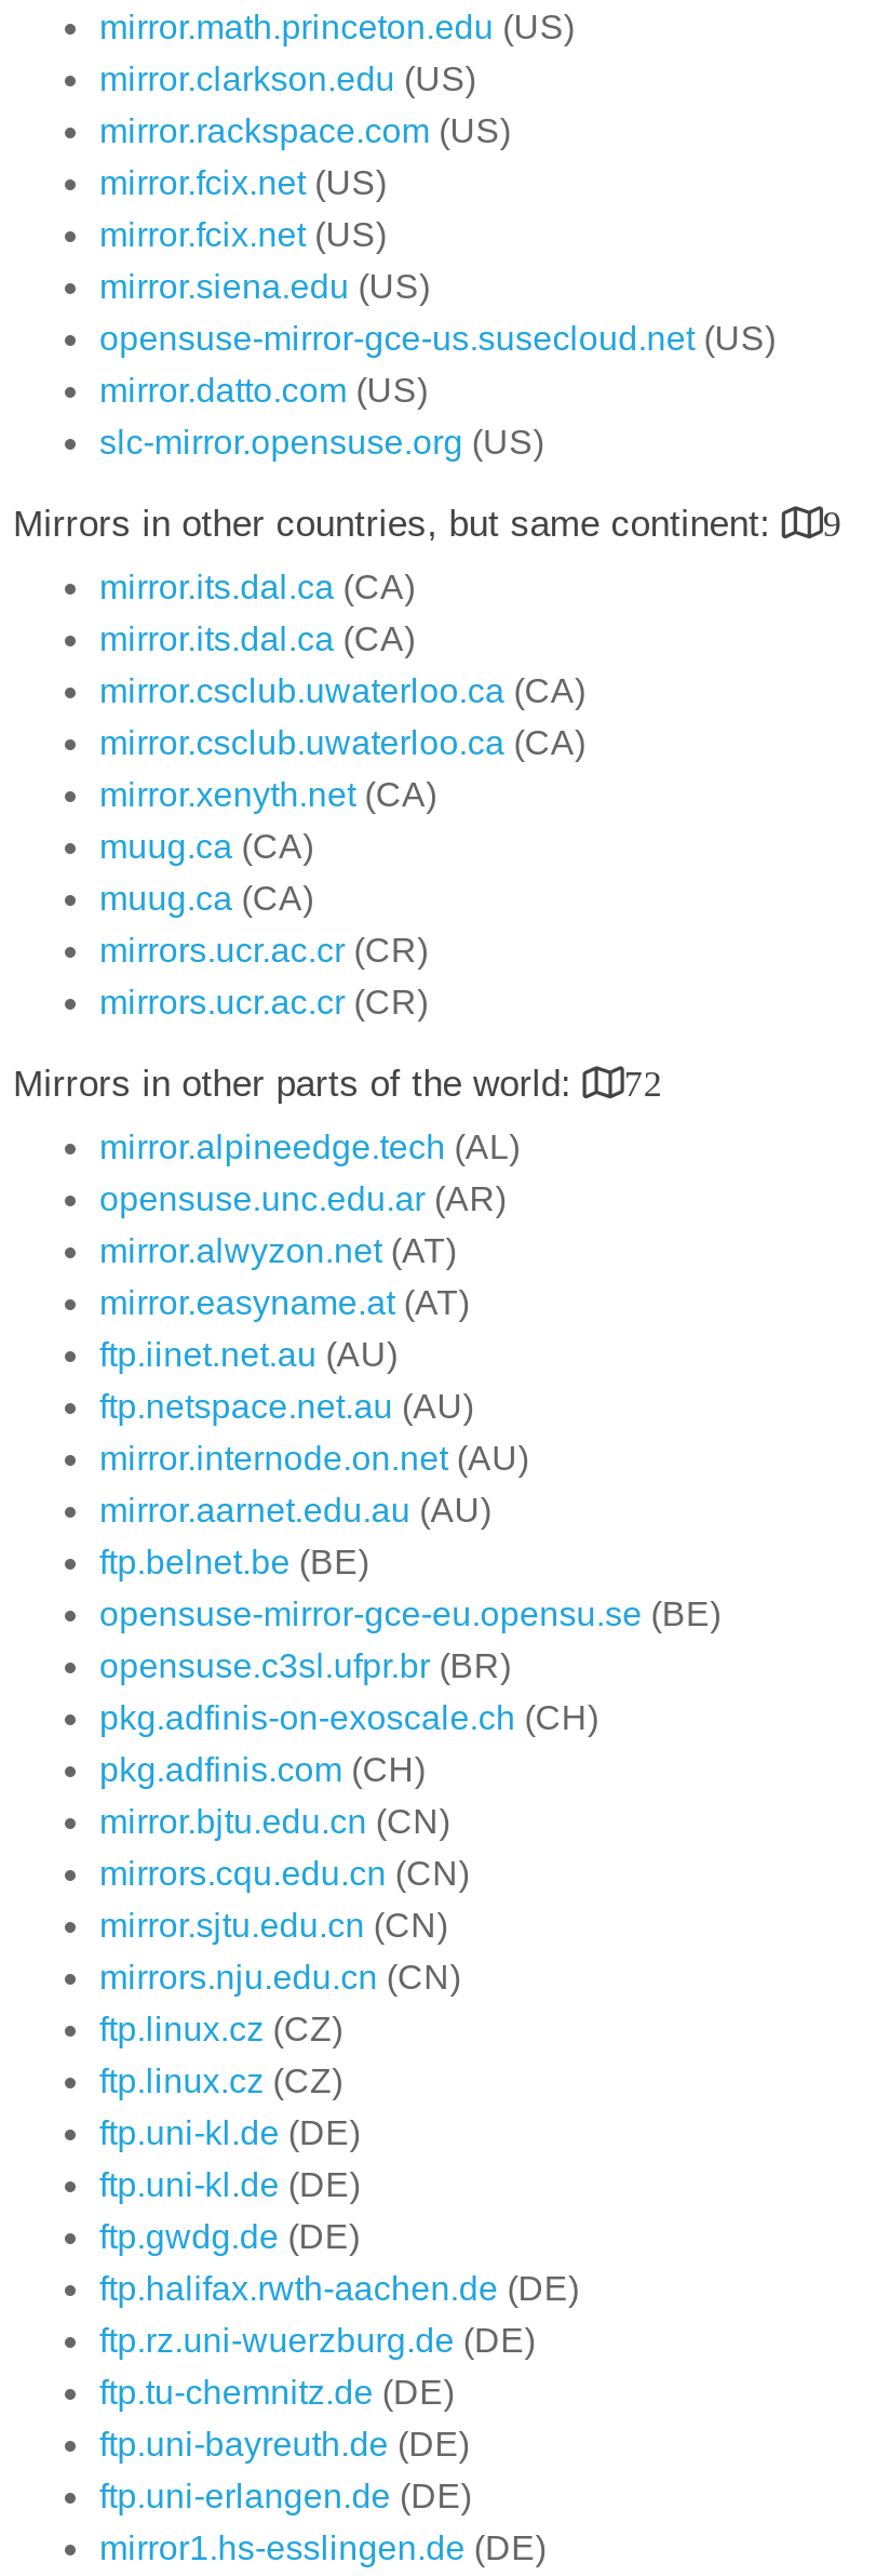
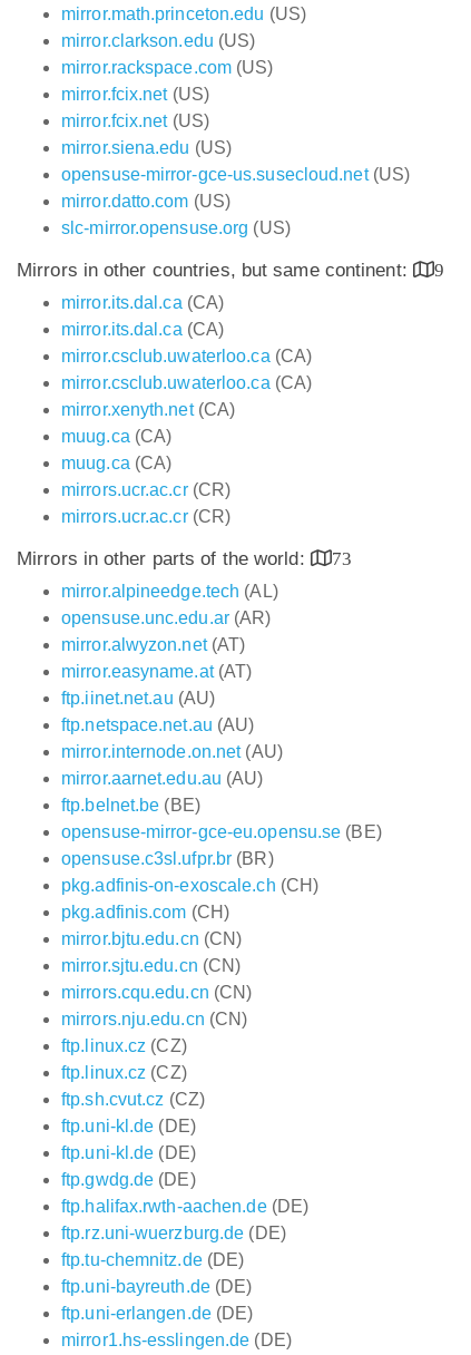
- Mirrors in other parts of the world: 72
+ Mirrors in other parts of the world: 73

moved down: mirrors.cqu.edu.cn (CN)

moved up: mirror.sjtu.edu.cn (CN)

+ ftp.sh.cvut.cz (CZ)
